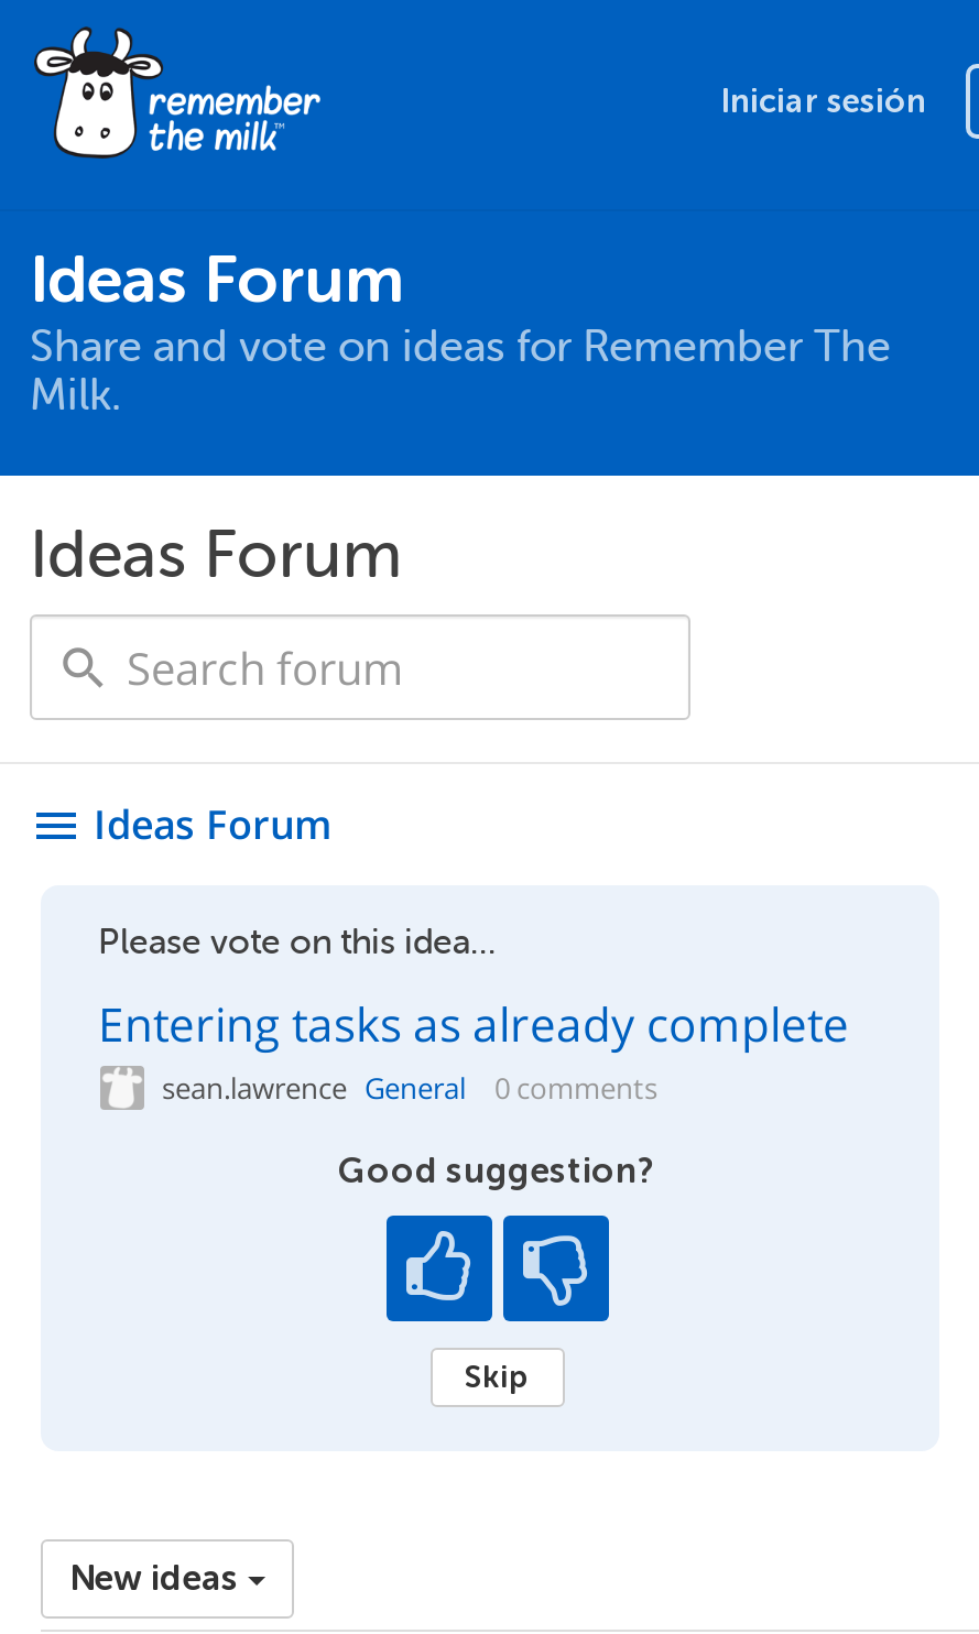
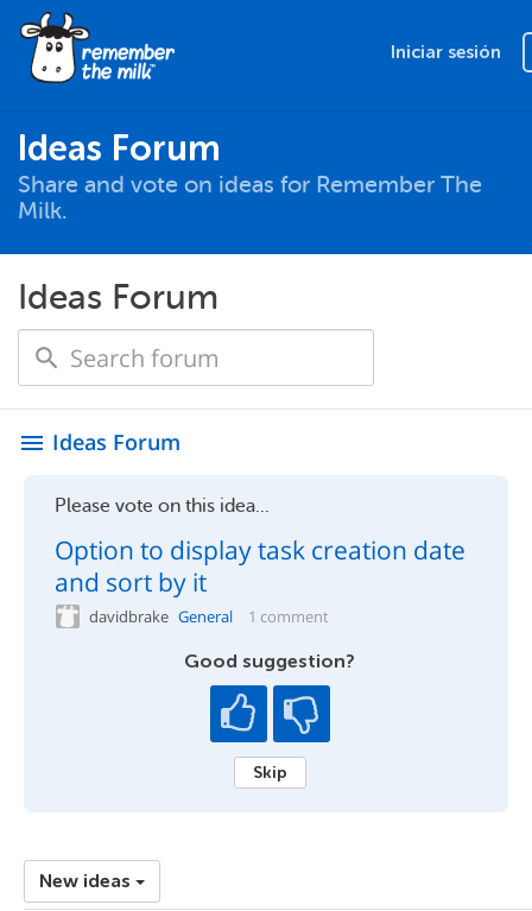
- Entering tasks as already complete
- sean.lawrence General
- 0 comments
+ Option to display task creation date
+ and sort by it
+ davidbrake General
+ 1 comment
